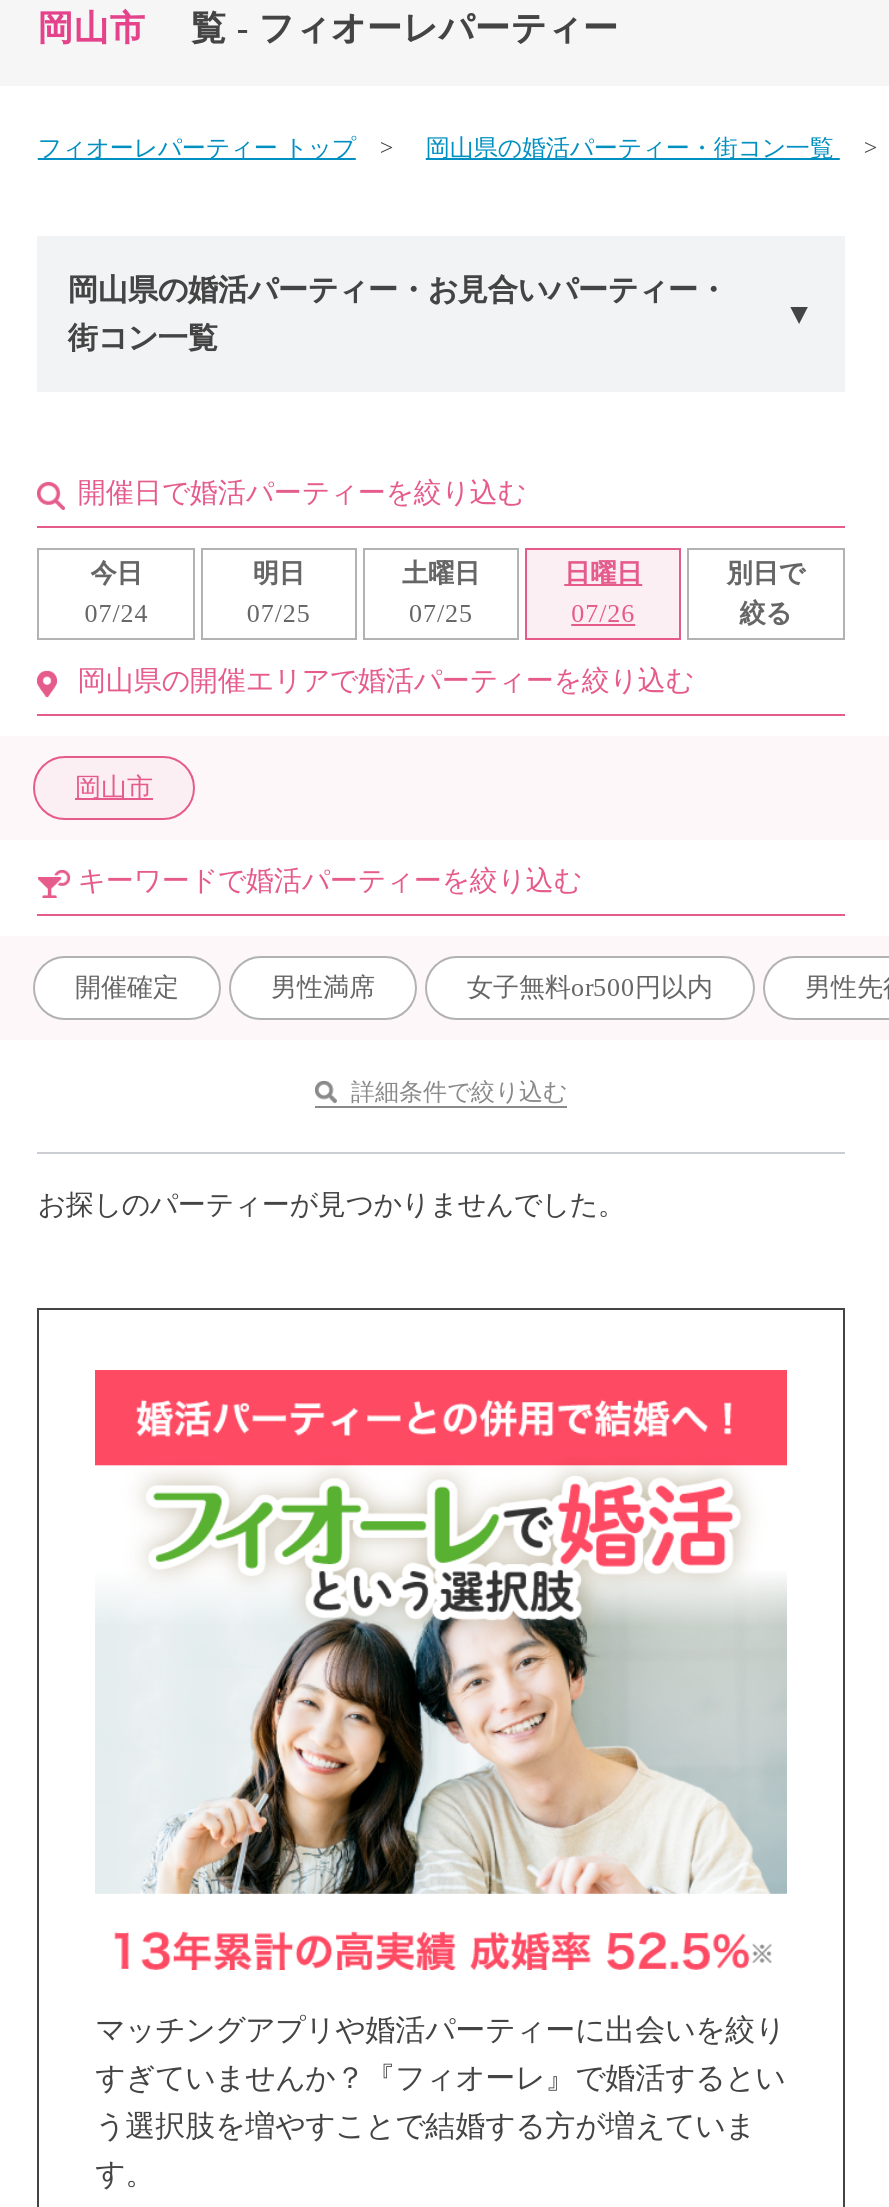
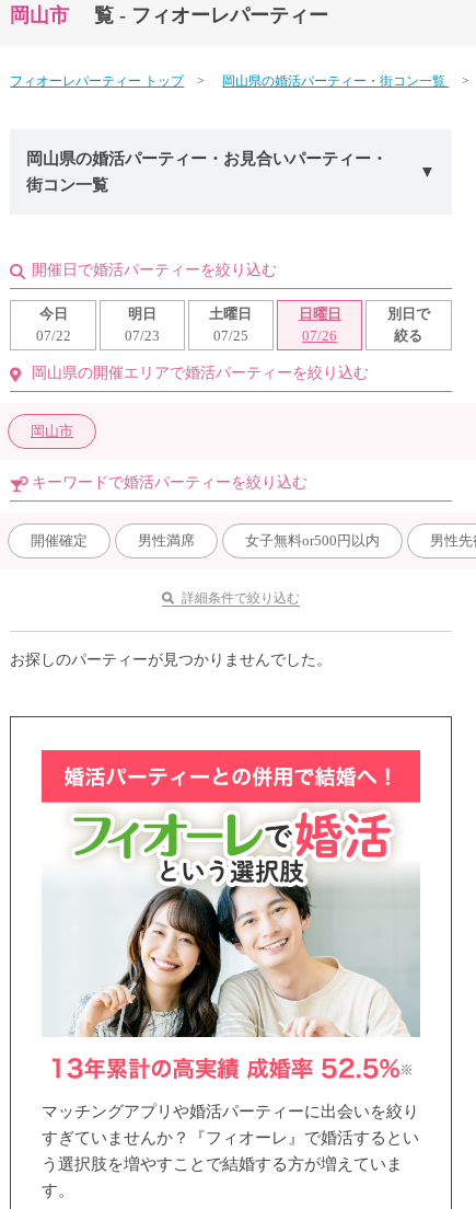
- 07/24
+ 07/22

- 07/25
+ 07/23
